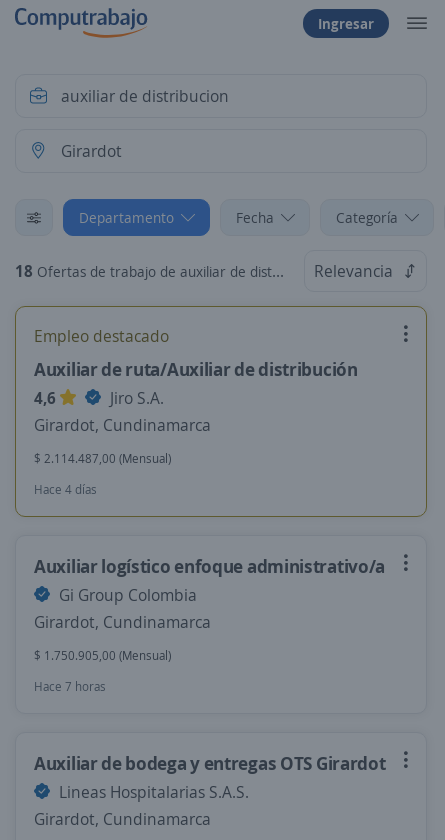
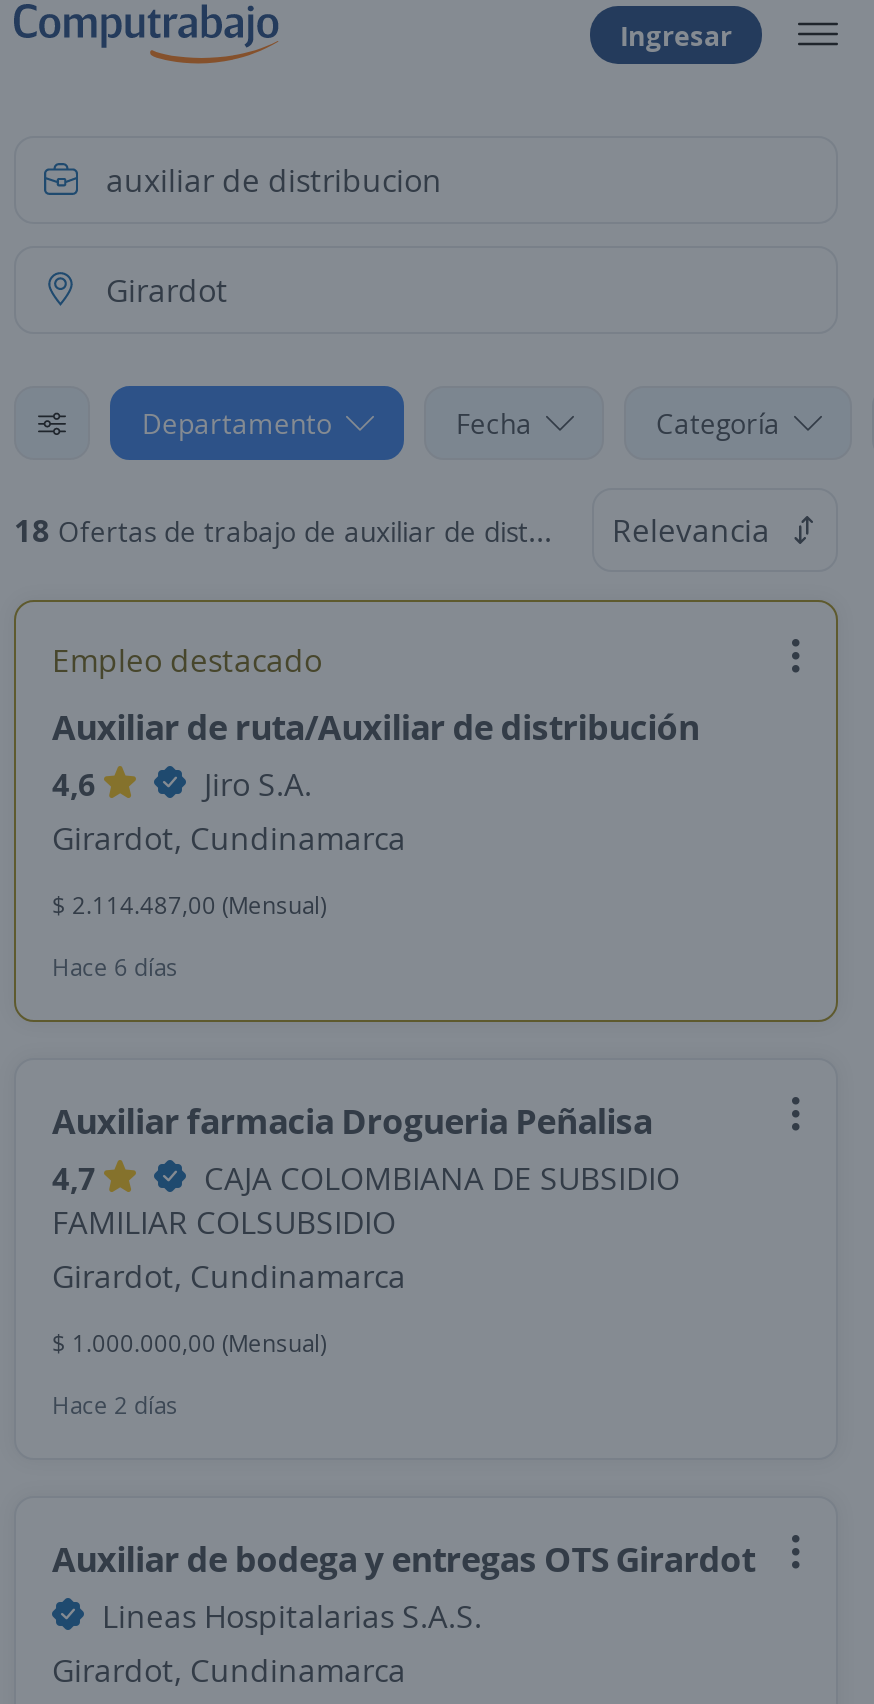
- Hace 4 días
+ Hace 6 días

- Auxiliar logístico enfoque administrativo/a
- Gi Group Colombia
+ Auxiliar farmacia Drogueria Peñalisa
+ 4,7
+ CAJA COLOMBIANA DE SUBSIDIO
+ FAMILIAR COLSUBSIDIO

- $ 1.750.905,00 (Mensual)
+ $ 1.000.000,00 (Mensual)

- Hace 7 horas
+ Hace 2 días
